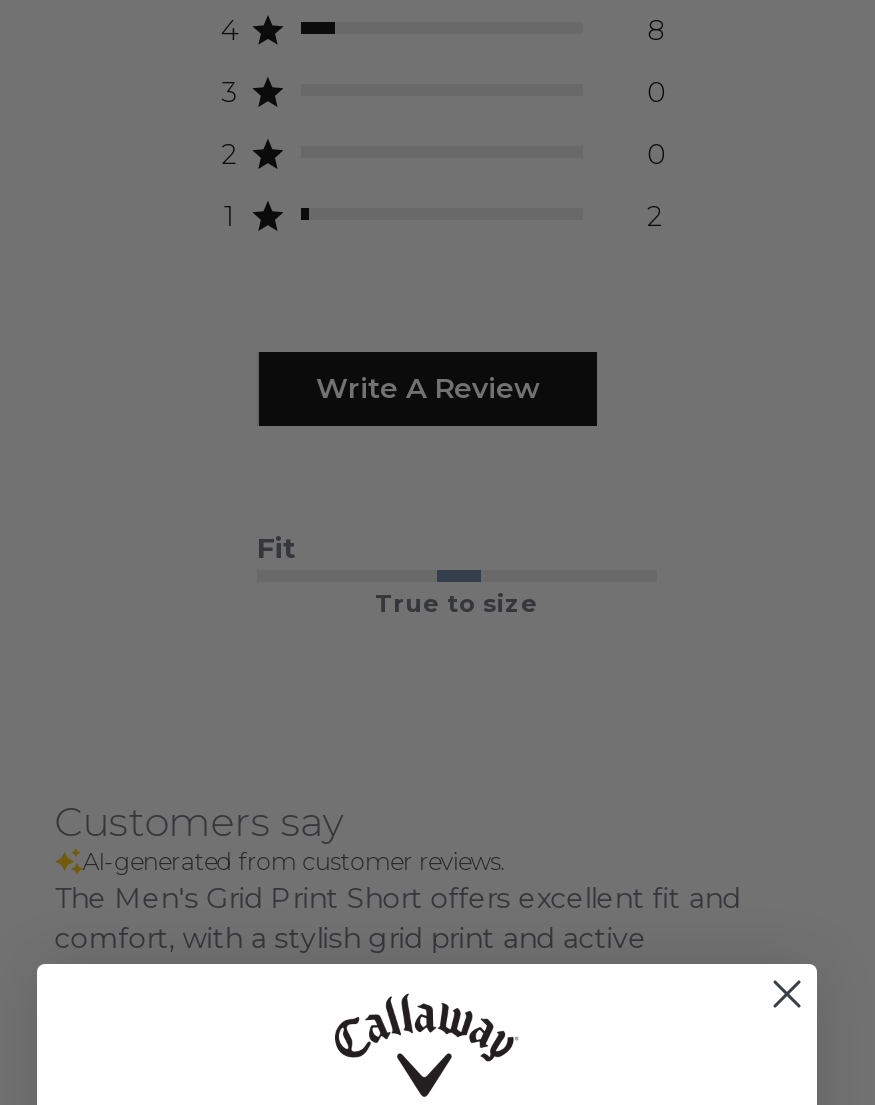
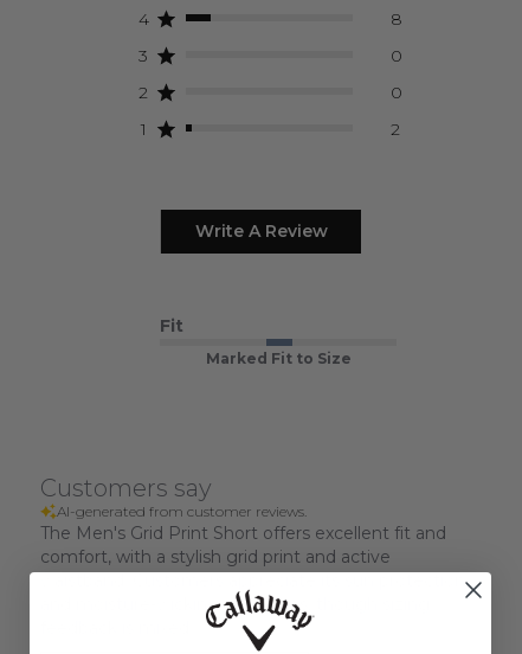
- True to size
+ Marked Fit to Size
